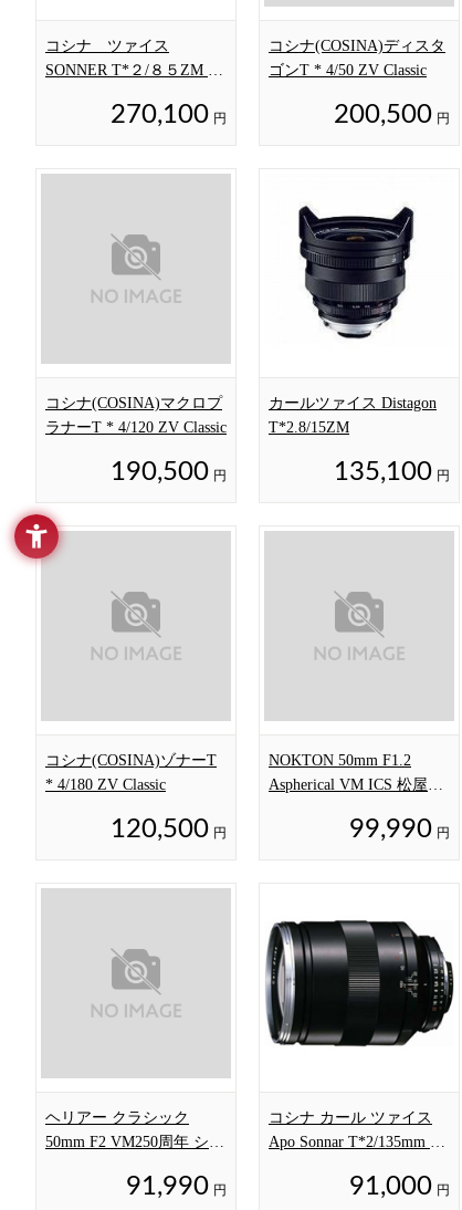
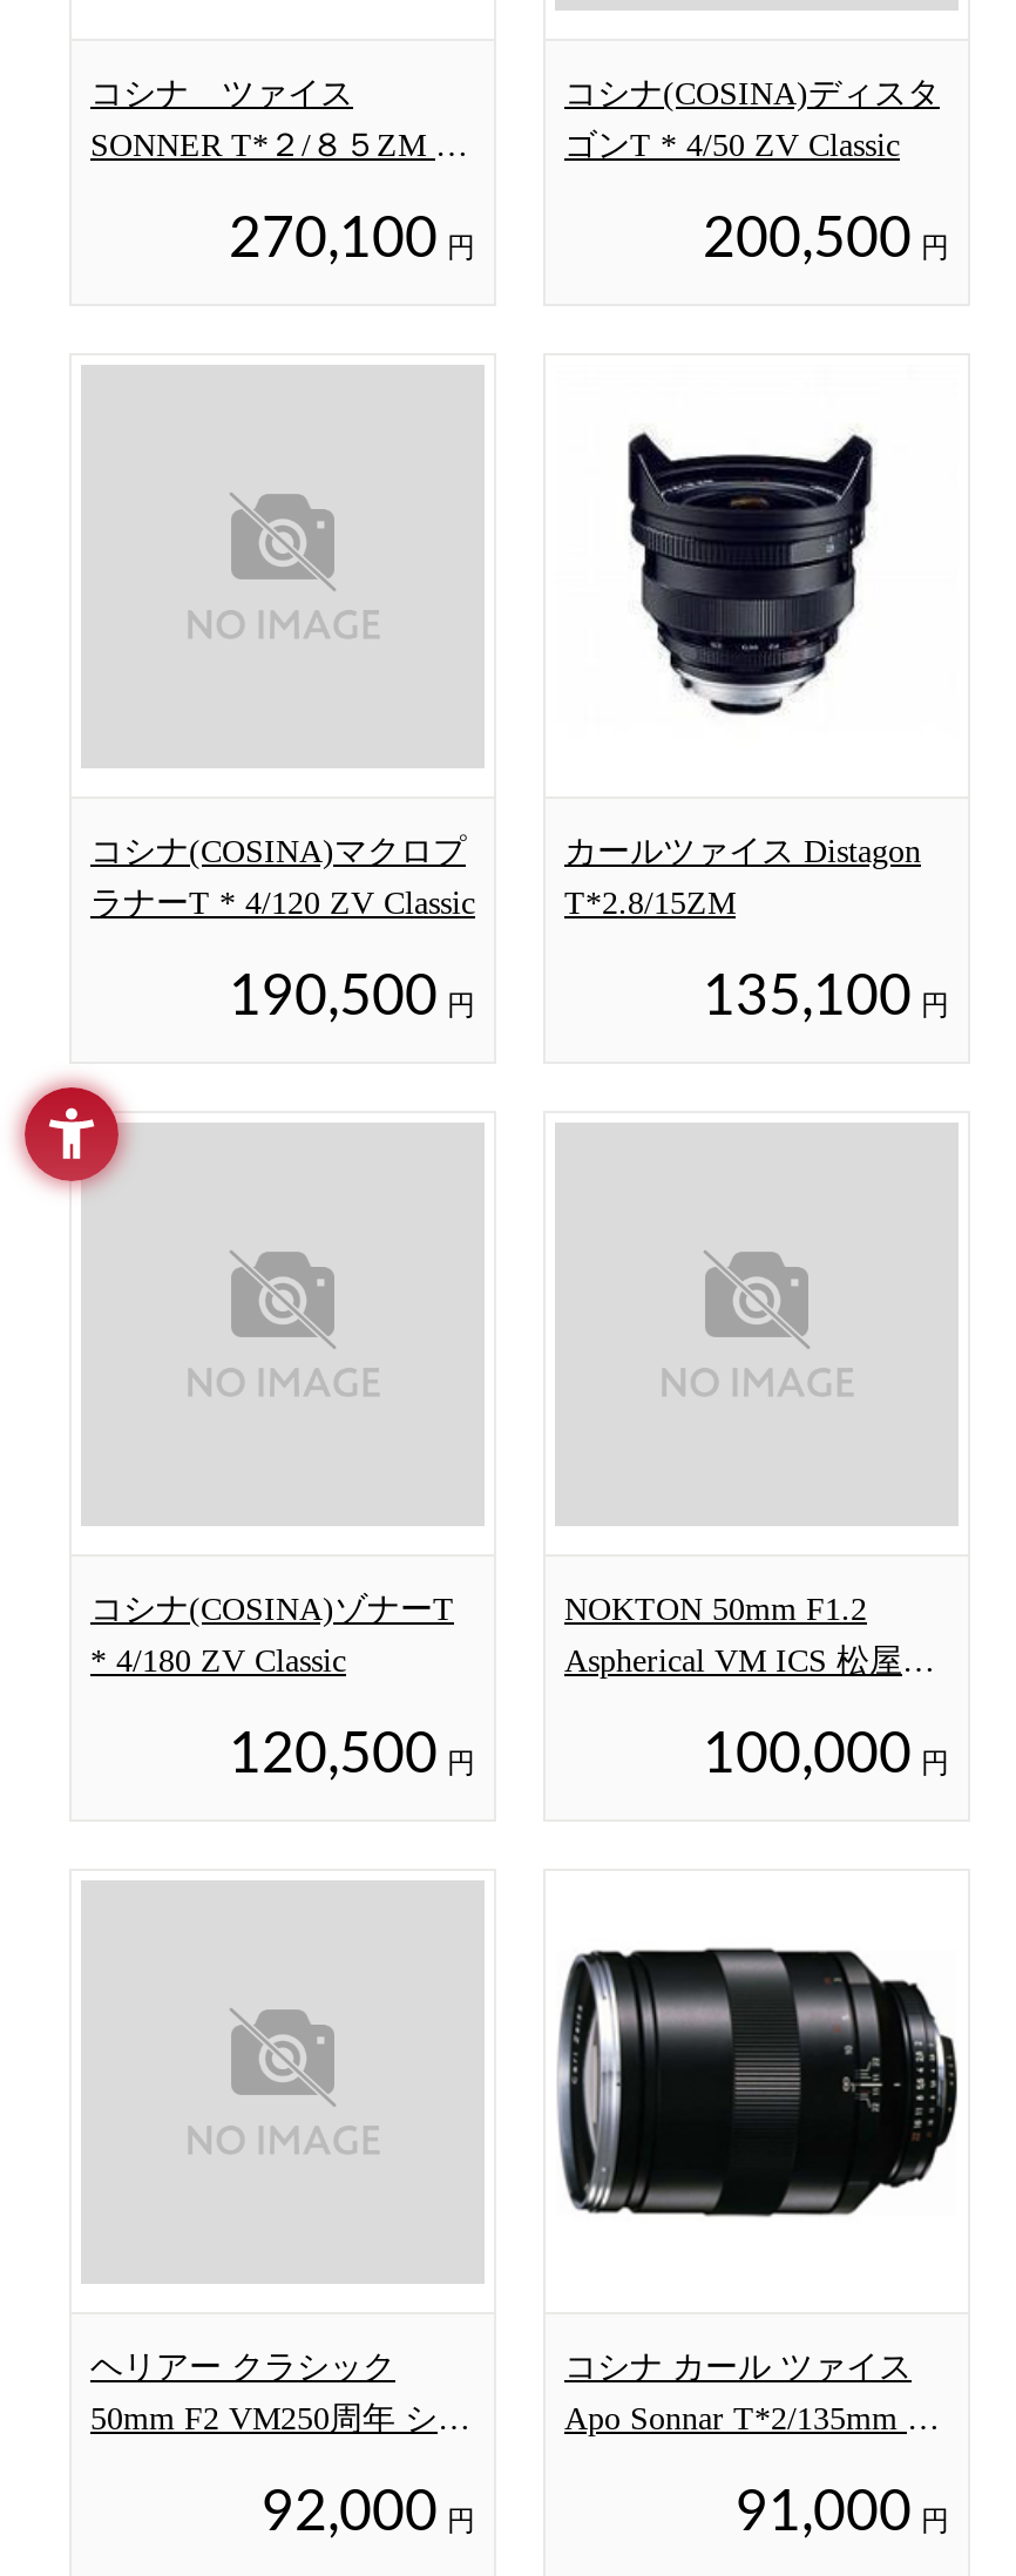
- 99,990 円
+ 100,000 円

- 91,990 円
+ 92,000 円
